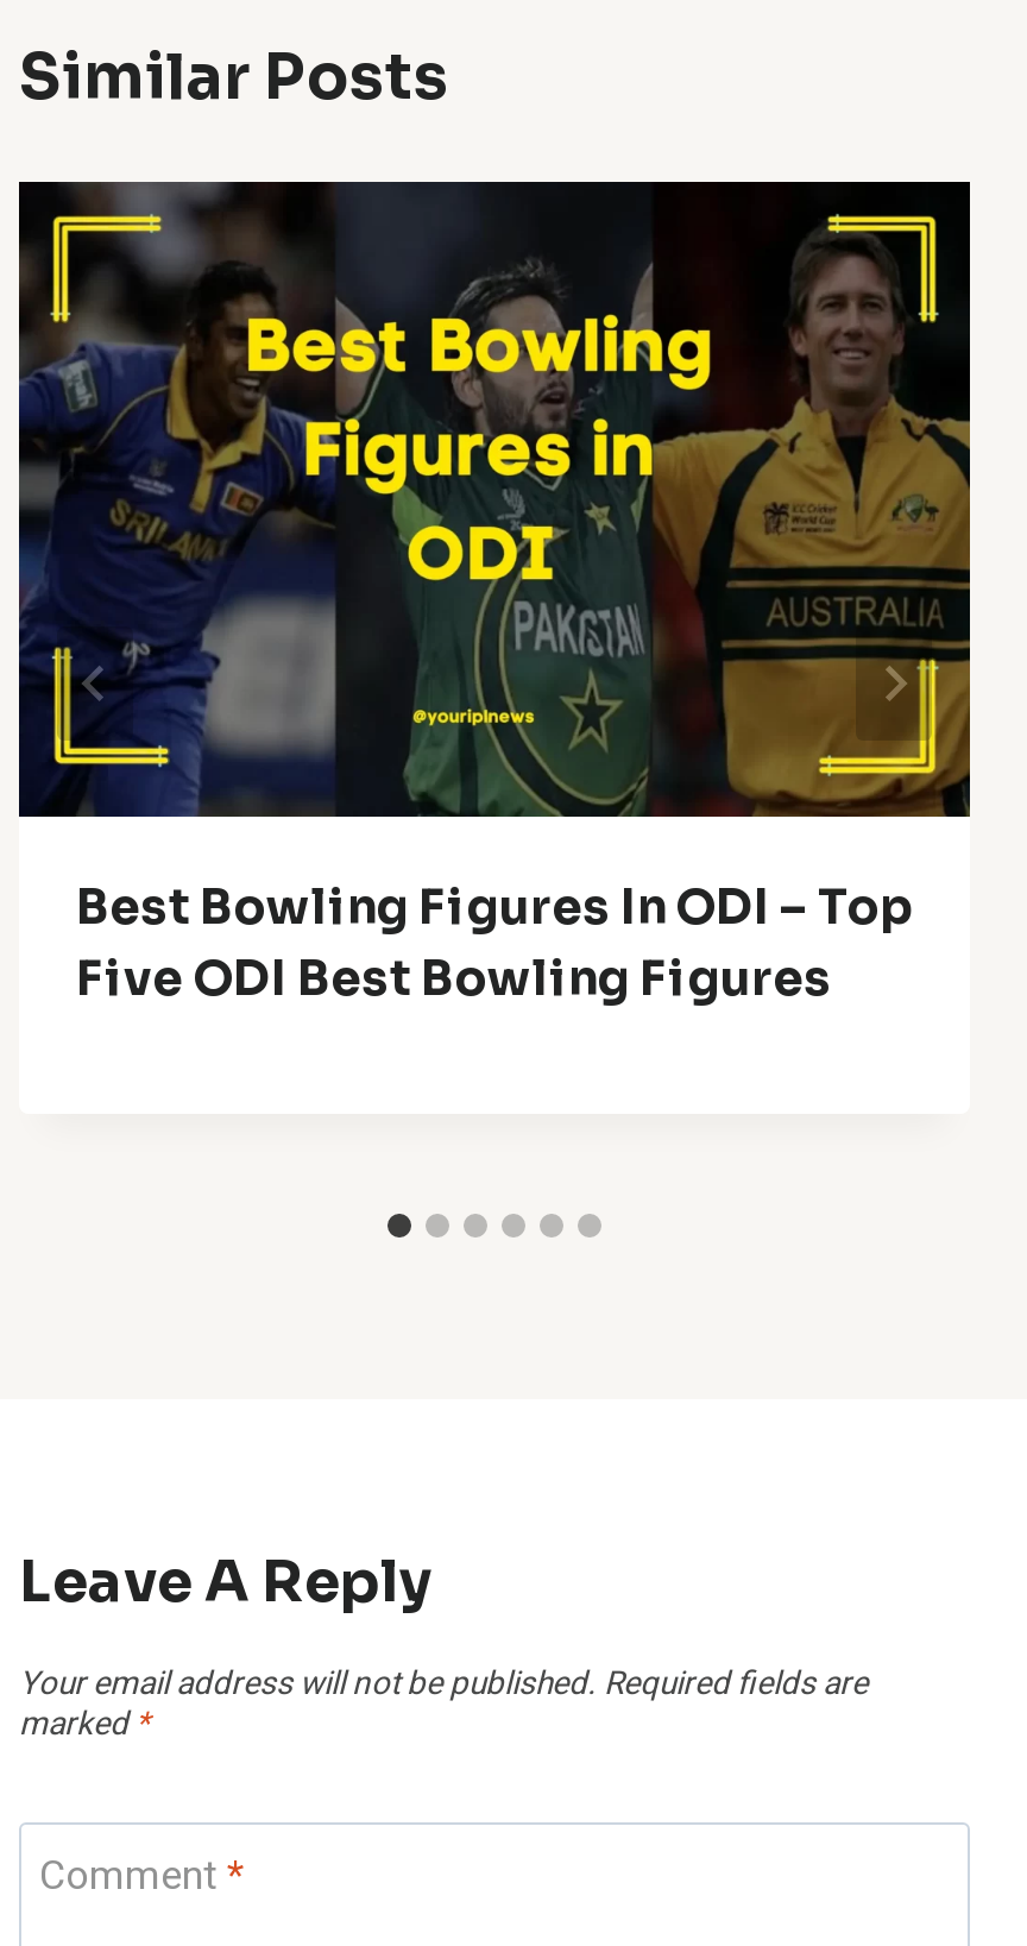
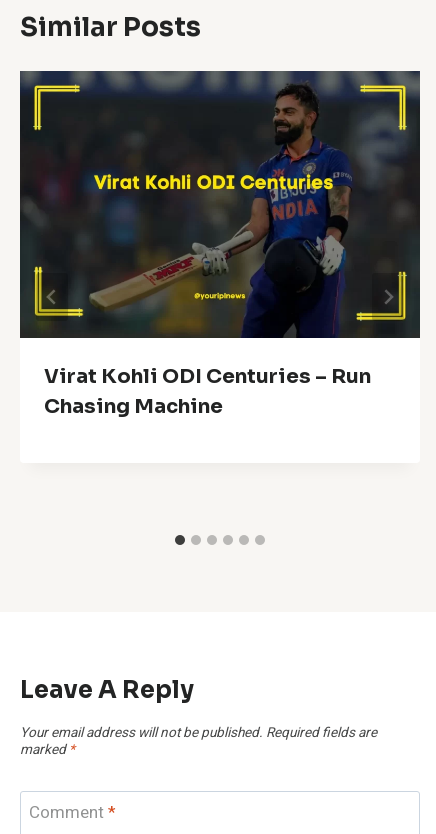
- [image]
- Best Bowling Figures In ODI – Top
- Five ODI Best Bowling Figures
+ [image]
+ Virat Kohli ODI Centuries – Run
+ Chasing Machine
